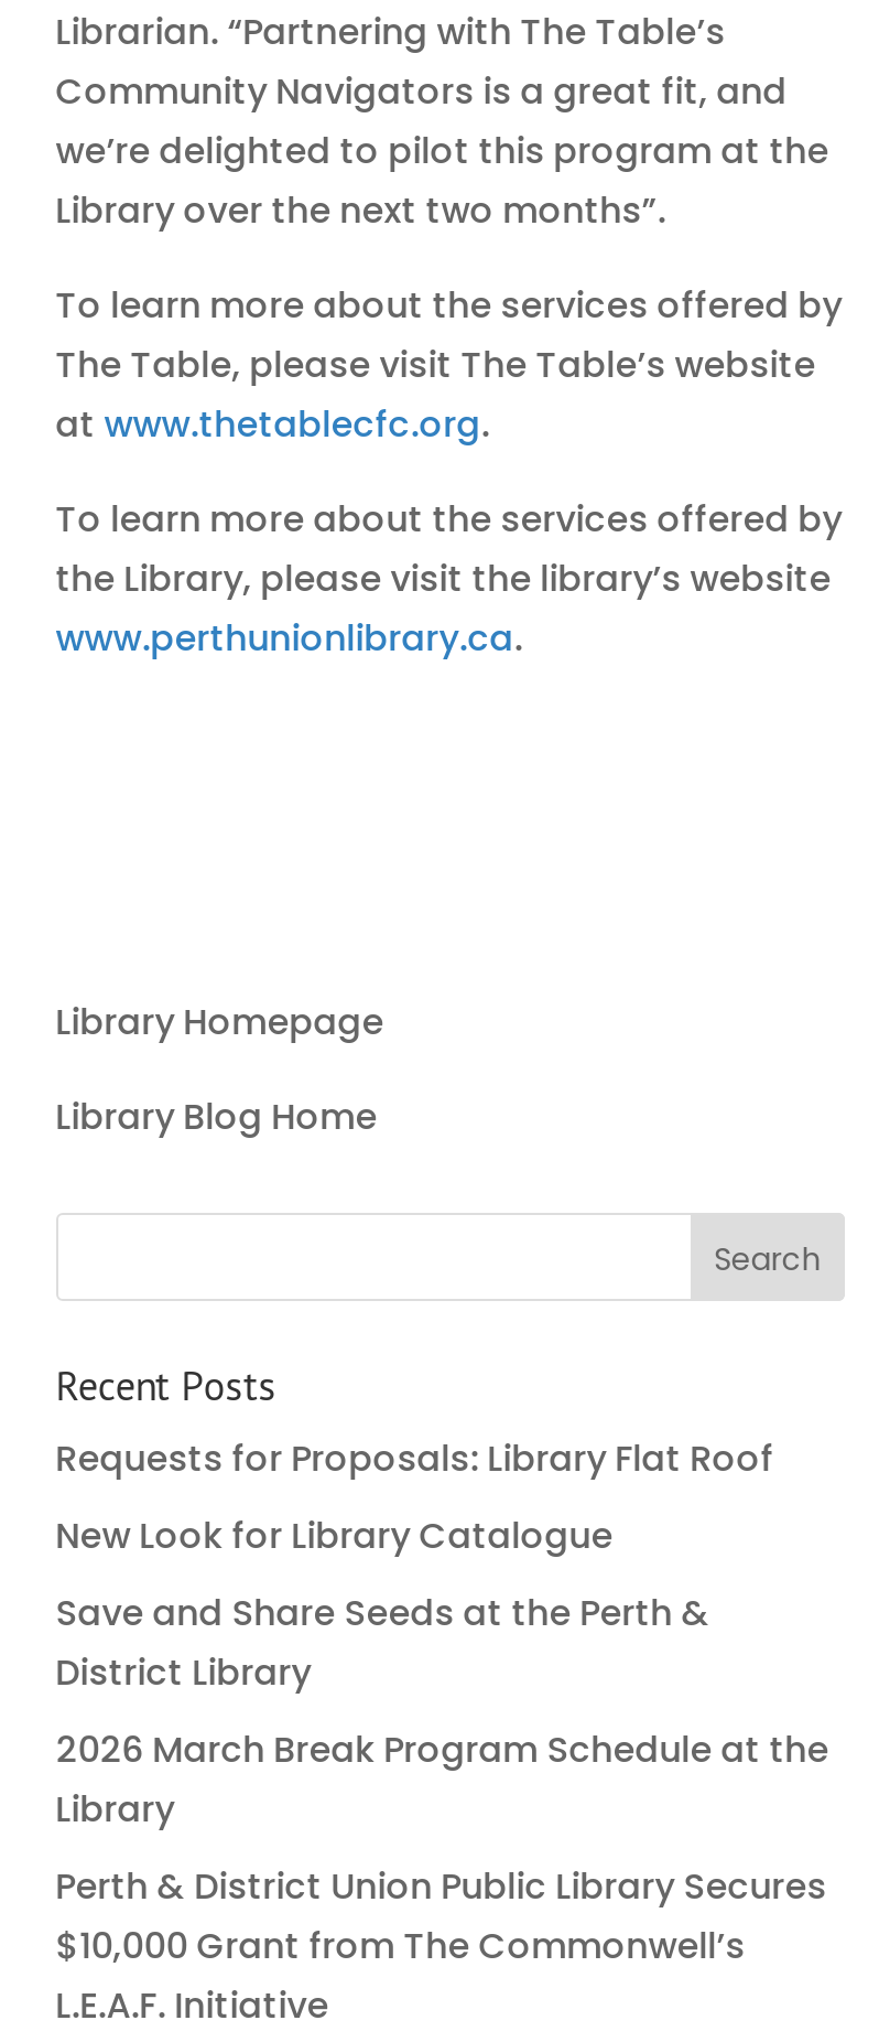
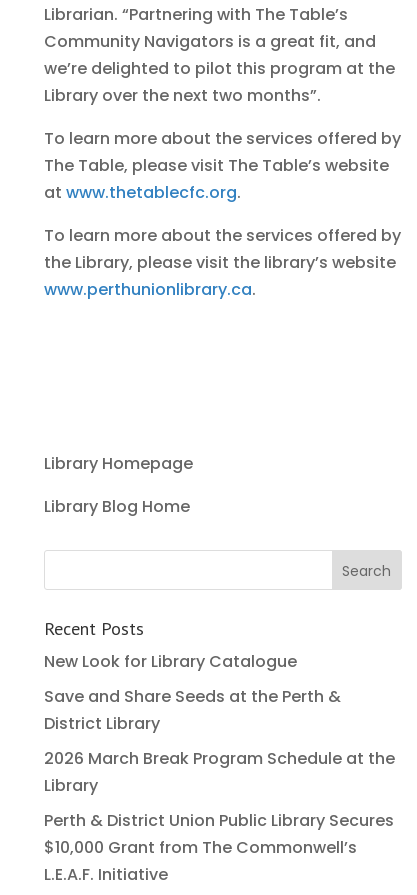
- Requests for Proposals: Library Flat Roof
